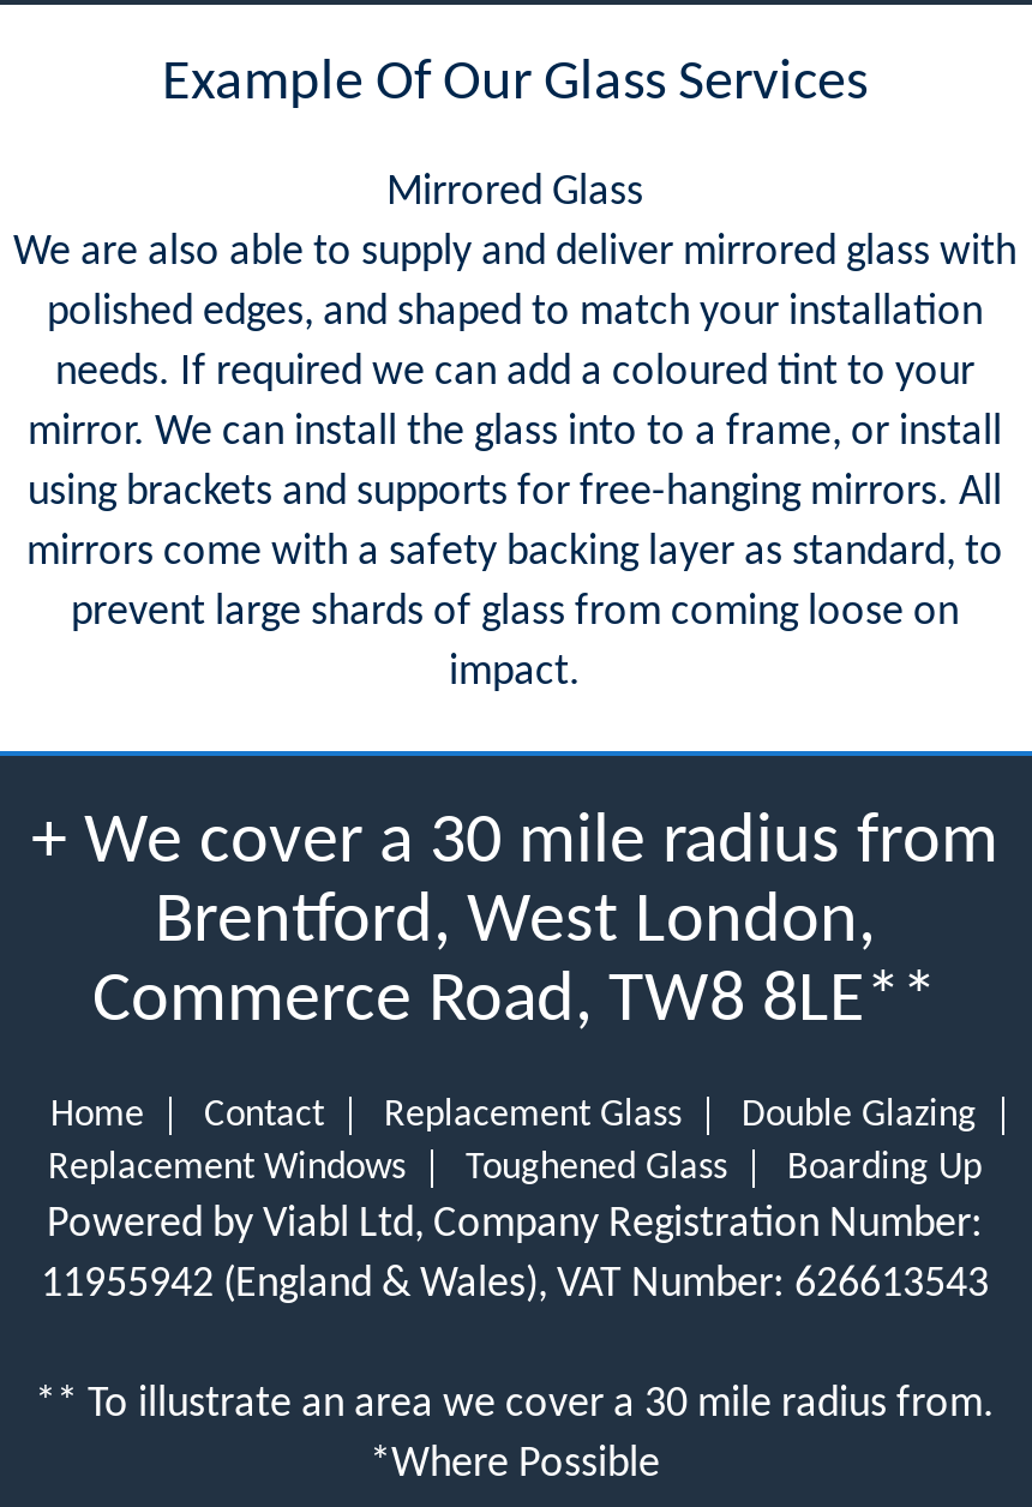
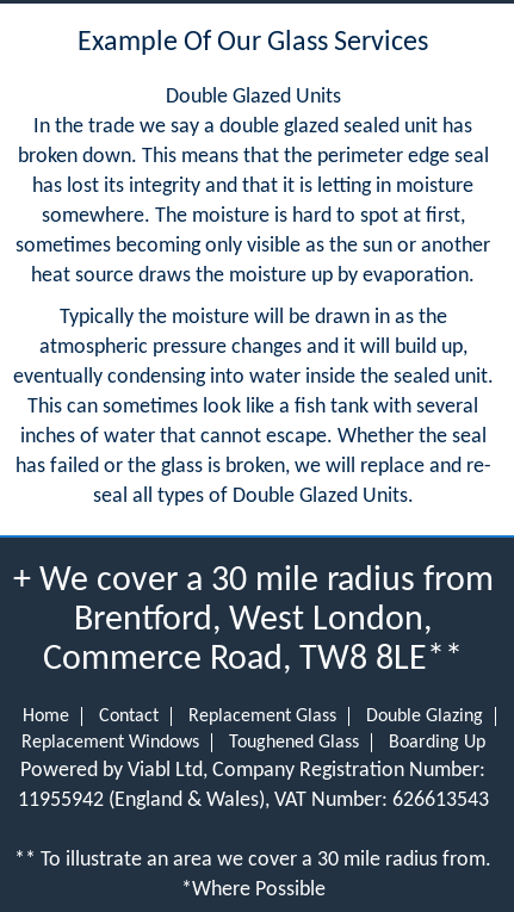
- Mirrored Glass
- We are also able to supply and deliver mirrored glass with
- polished edges, and shaped to match your installation
- needs. If required we can add a coloured tint to your
- mirror. We can install the glass into to a frame, or install
- using brackets and supports for free-hanging mirrors. All
- mirrors come with a safety backing layer as standard, to
- prevent large shards of glass from coming loose on
- impact.
+ Double Glazed Units
+ In the trade we say a double glazed sealed unit has
+ broken down. This means that the perimeter edge seal
+ has lost its integrity and that it is letting in moisture
+ somewhere. The moisture is hard to spot at first,
+ sometimes becoming only visible as the sun or another
+ heat source draws the moisture up by evaporation.
+ Typically the moisture will be drawn in as the
+ atmospheric pressure changes and it will build up,
+ eventually condensing into water inside the sealed unit.
+ This can sometimes look like a fish tank with several
+ inches of water that cannot escape. Whether the seal
+ has failed or the glass is broken, we will replace and re-
+ seal all types of Double Glazed Units.
